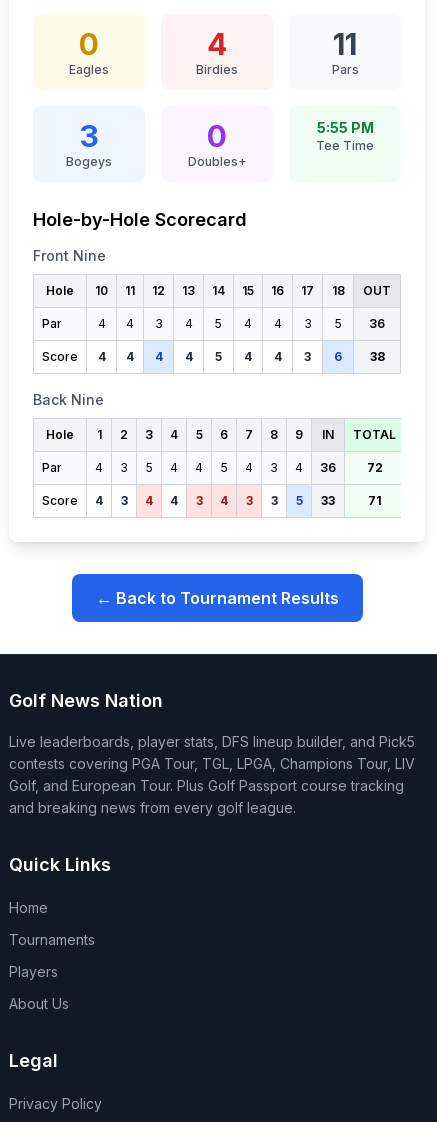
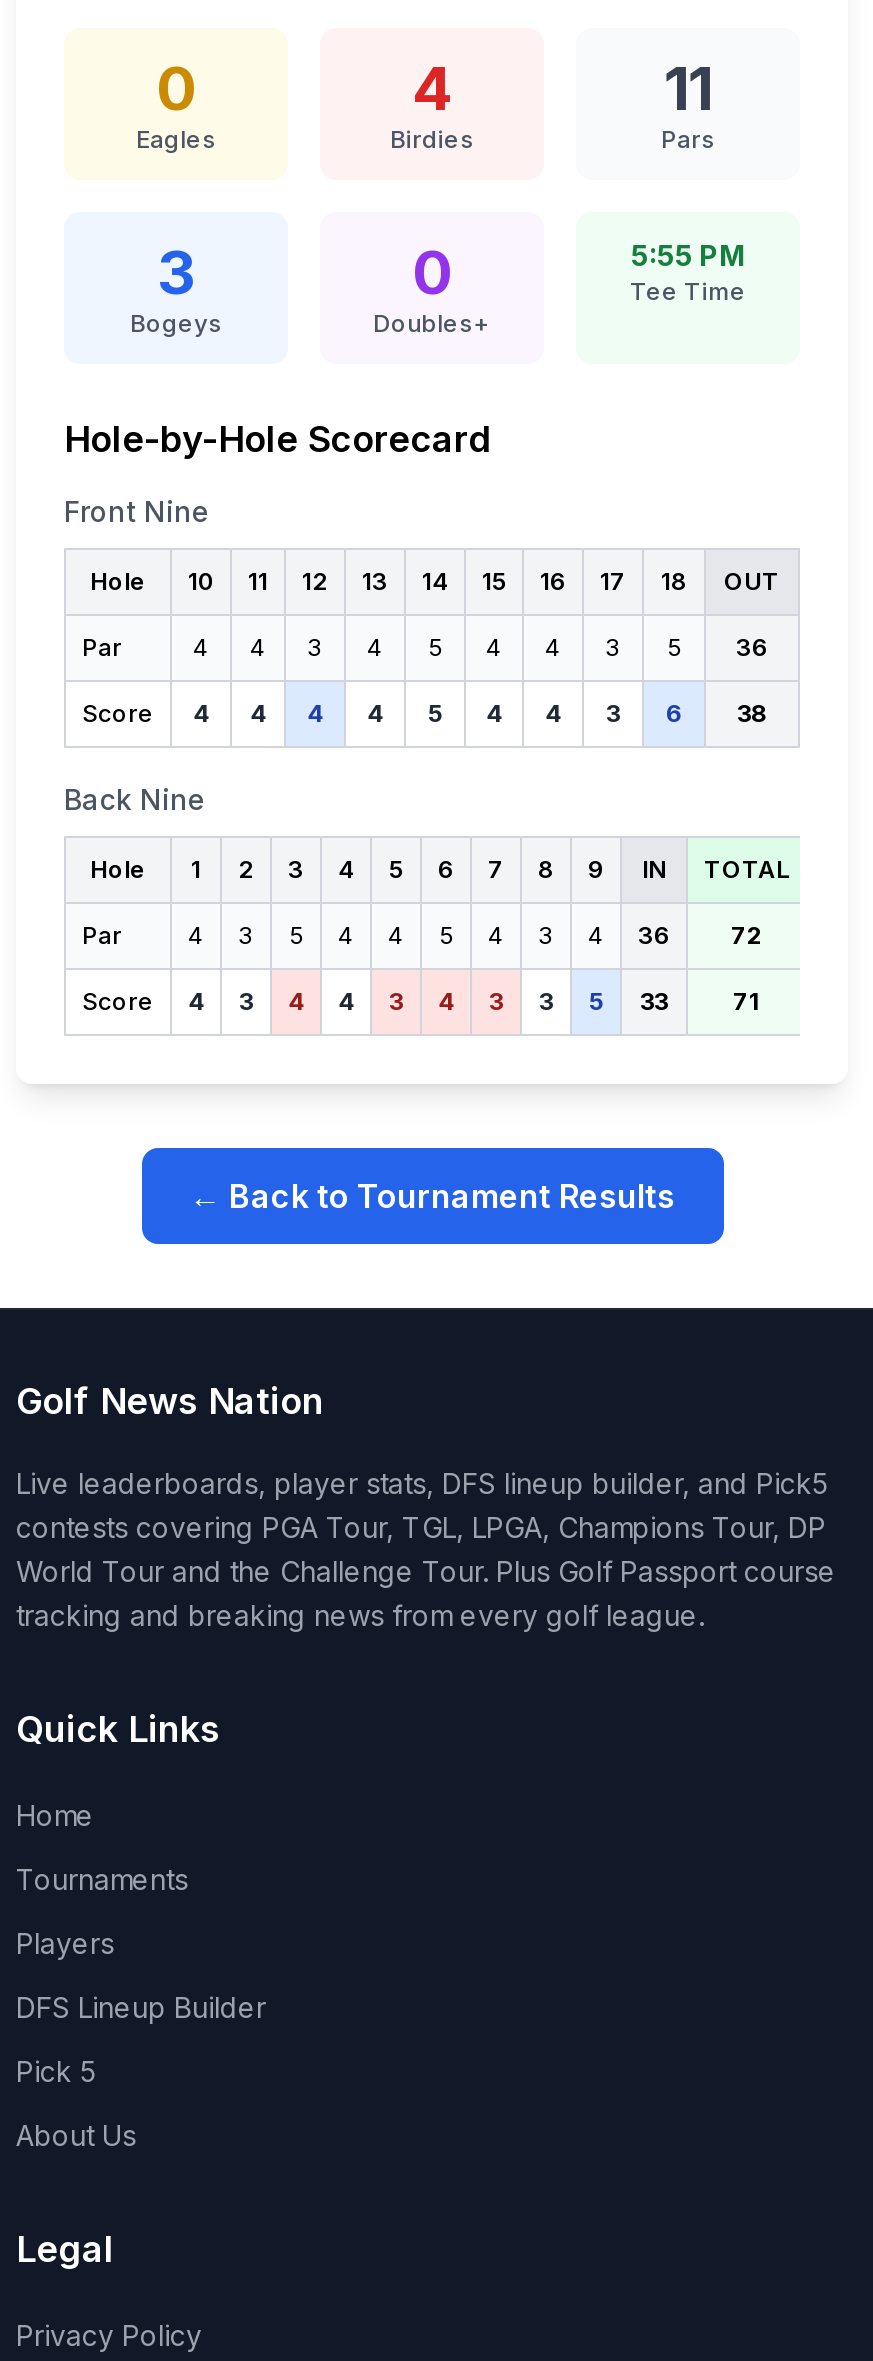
- contests covering PGA Tour, TGL, LPGA, Champions Tour, LIV
- Golf, and European Tour. Plus Golf Passport course tracking
- and breaking news from every golf league.
+ contests covering PGA Tour, TGL, LPGA, Champions Tour, DP
+ World Tour and the Challenge Tour. Plus Golf Passport course
+ tracking and breaking news from every golf league.

+ DFS Lineup Builder
+ Pick 5
